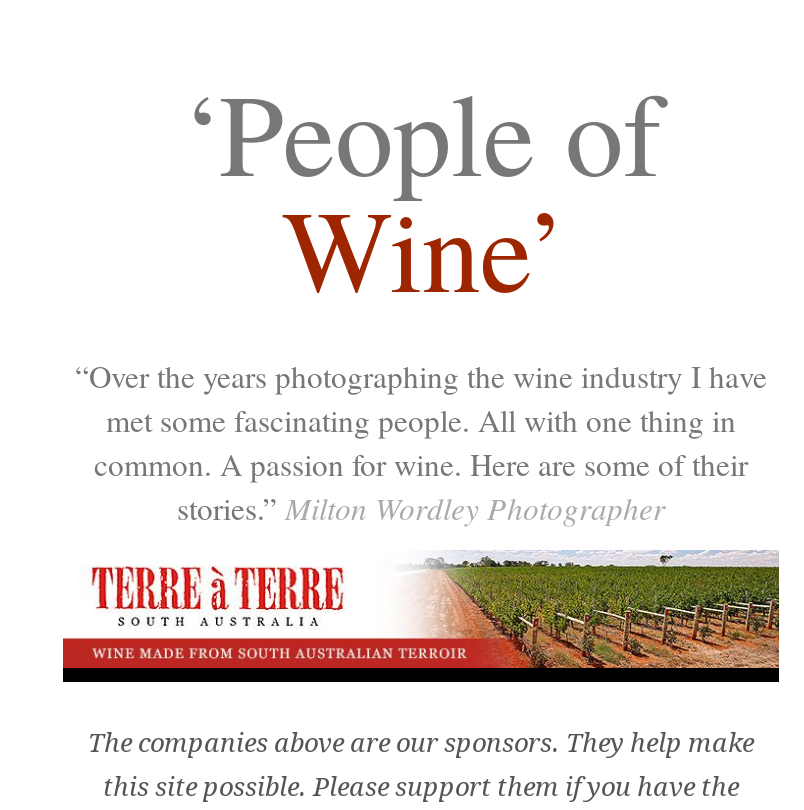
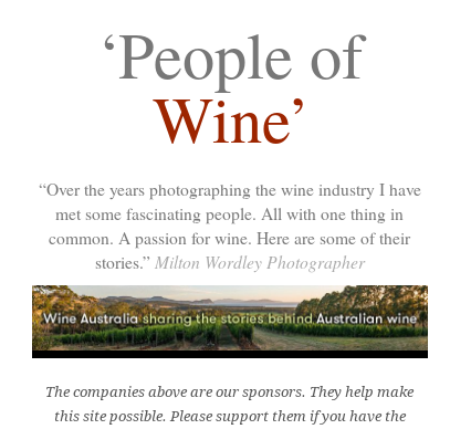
- [image]
+ [image]
